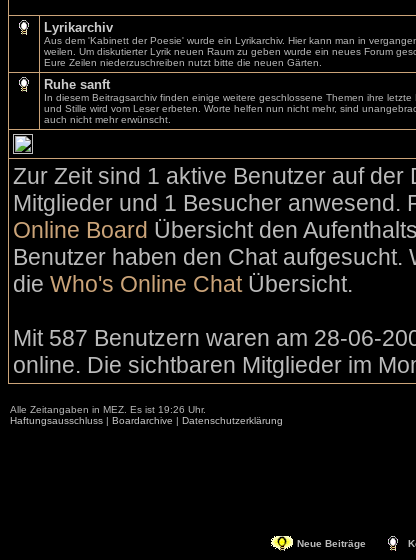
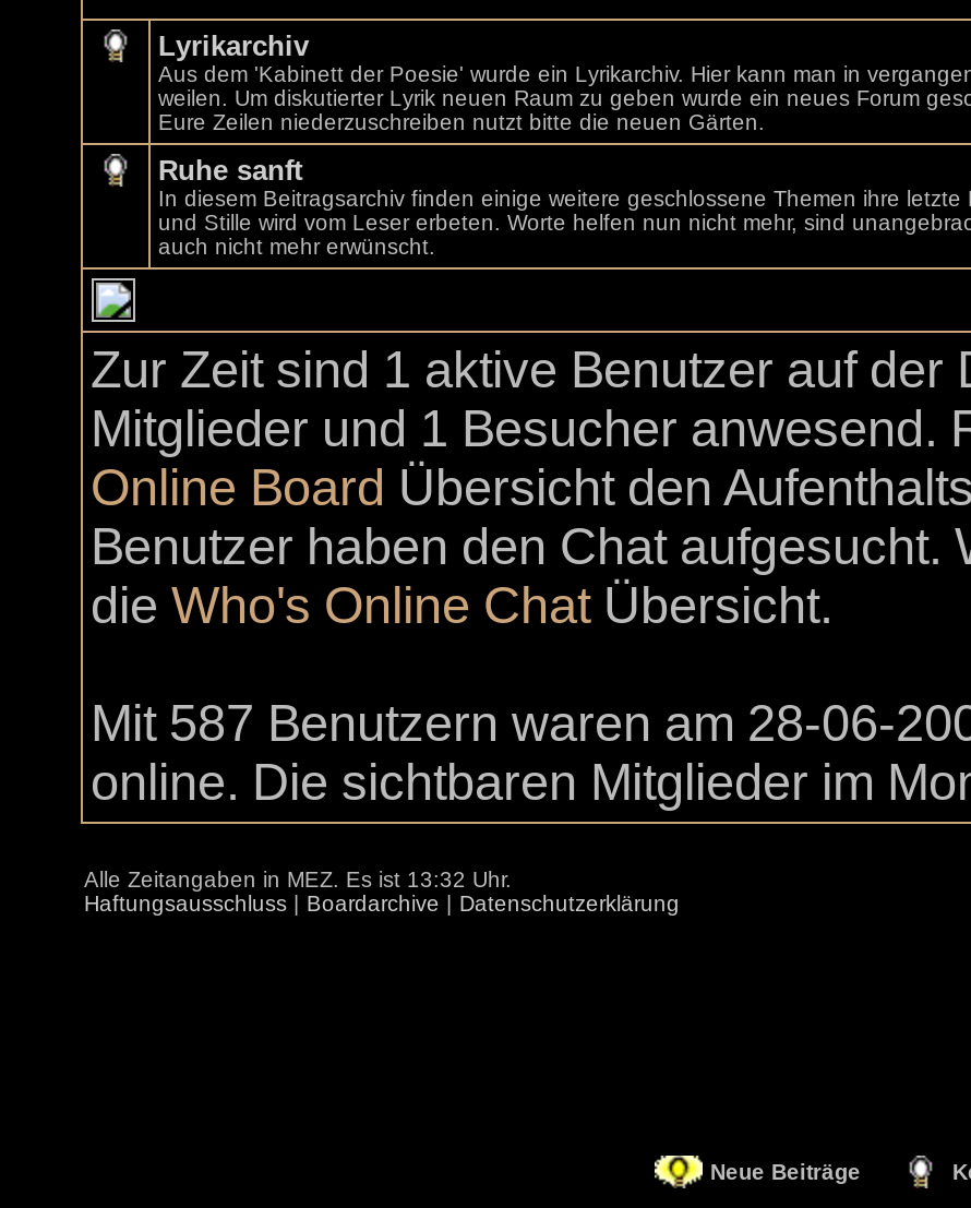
- Alle Zeitangaben in MEZ. Es ist 19:26 Uhr.
+ Alle Zeitangaben in MEZ. Es ist 13:32 Uhr.
